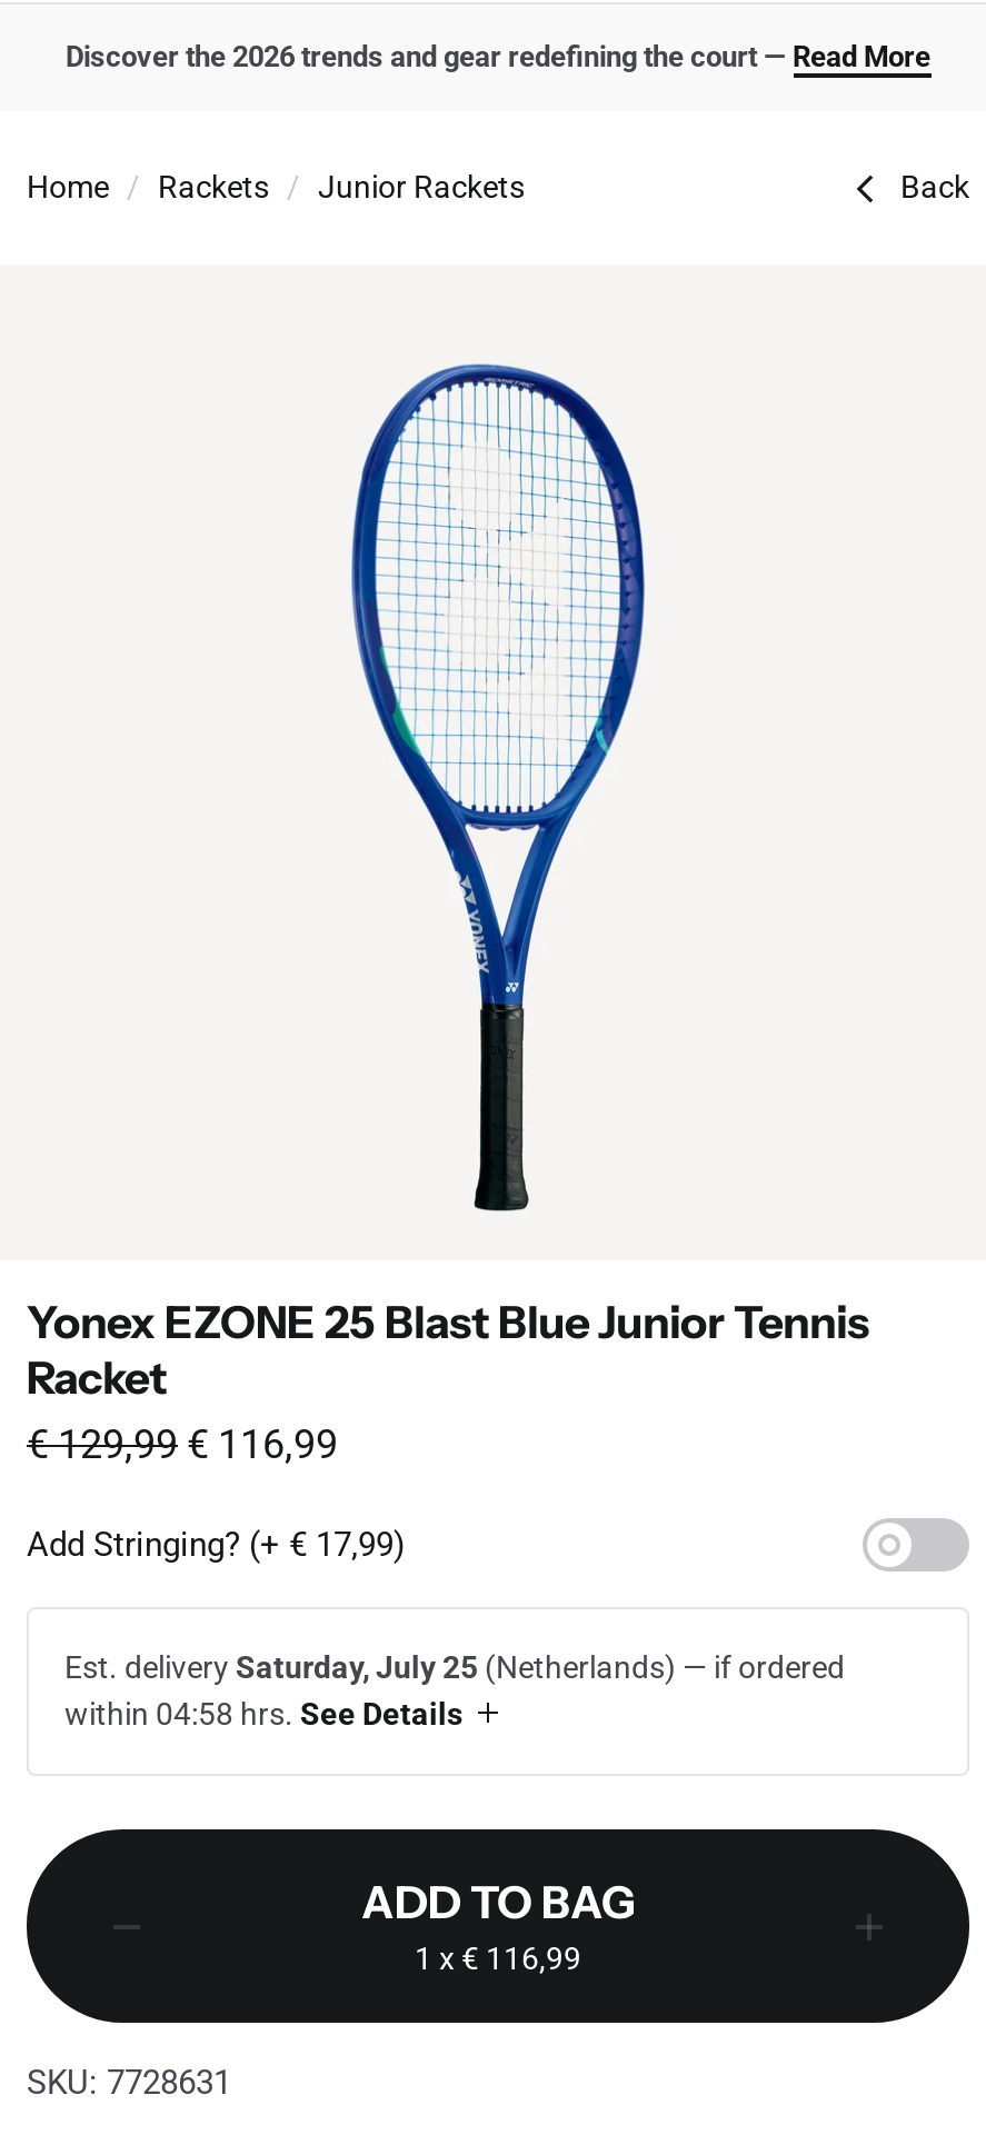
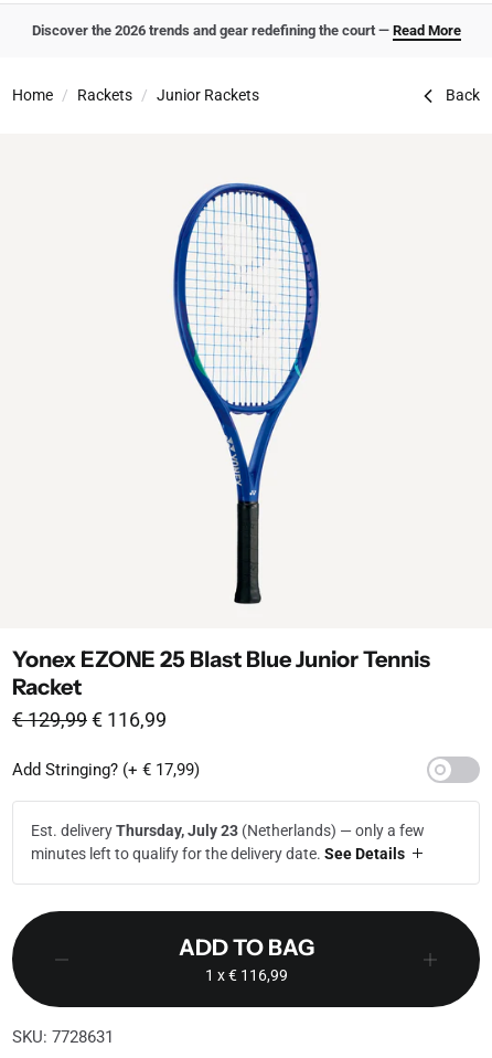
- Est. delivery Saturday, July 25 (Netherlands) — if ordered
- within 04:58 hrs. See Details
+ Est. delivery Thursday, July 23 (Netherlands) — only a few
+ minutes left to qualify for the delivery date. See Details
